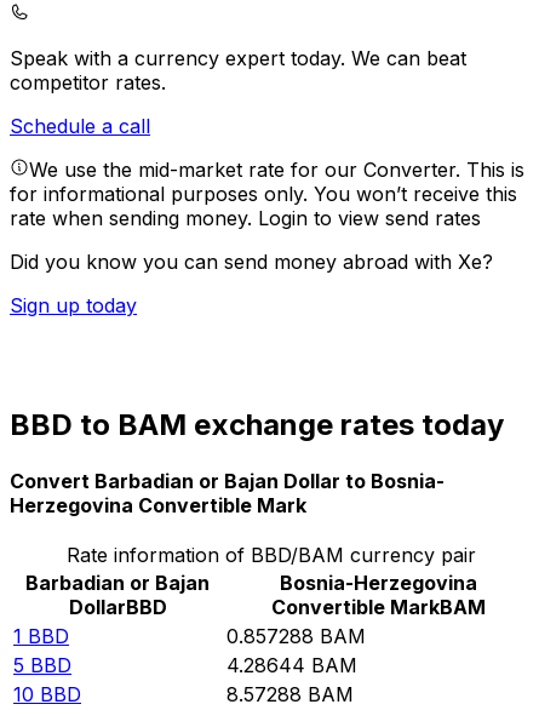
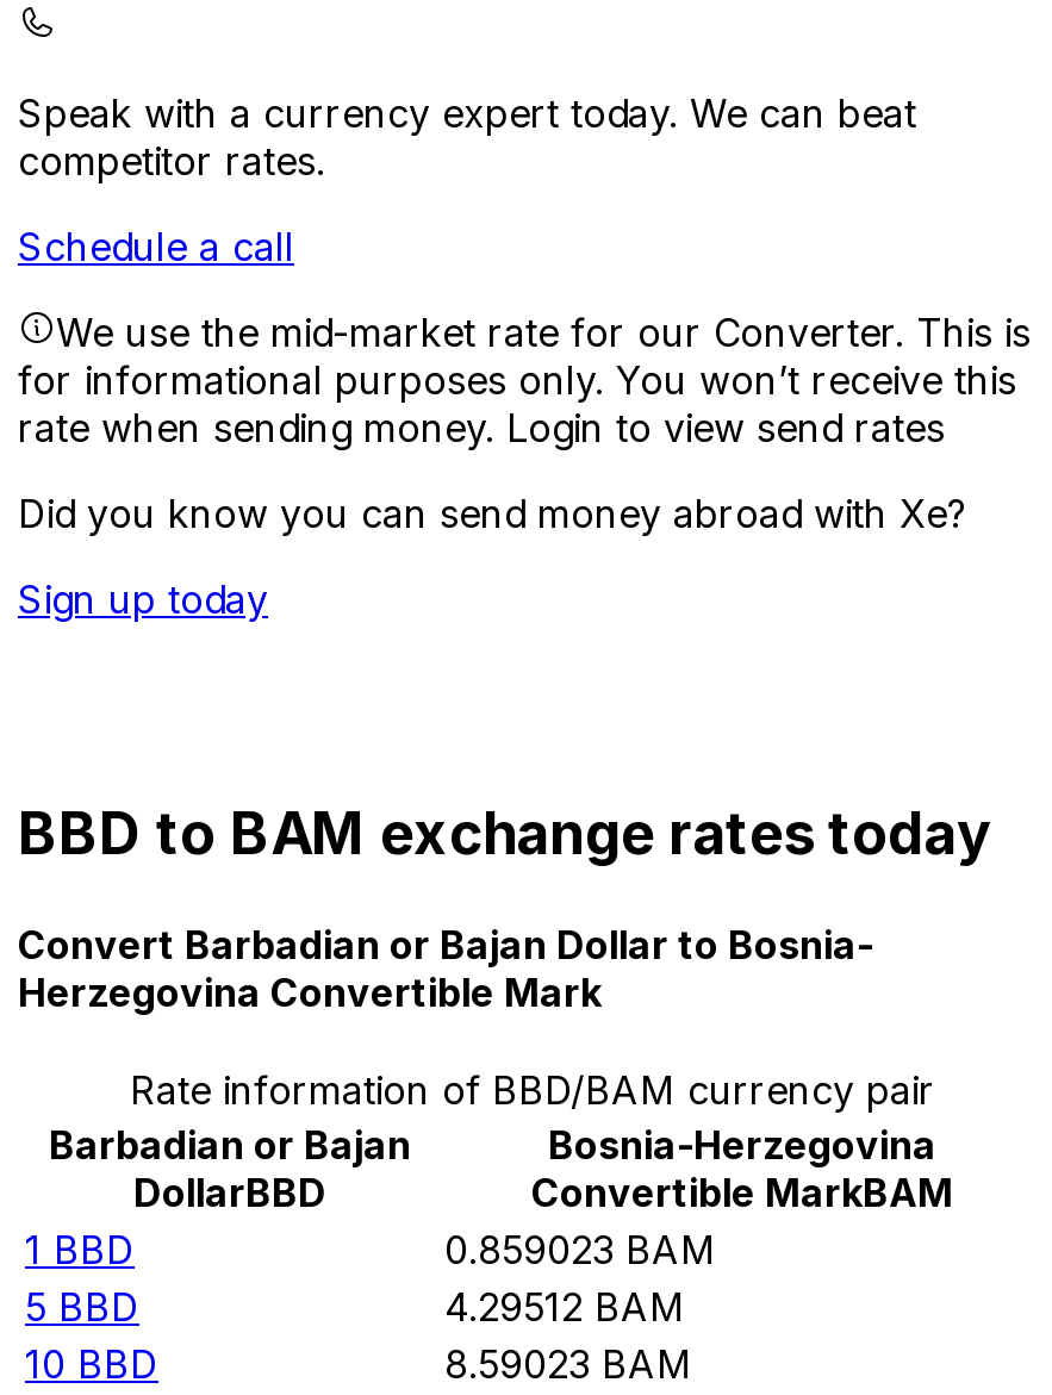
- 0.857288 BAM
+ 0.859023 BAM

- 4.28644 BAM
+ 4.29512 BAM

- 8.57288 BAM
+ 8.59023 BAM
